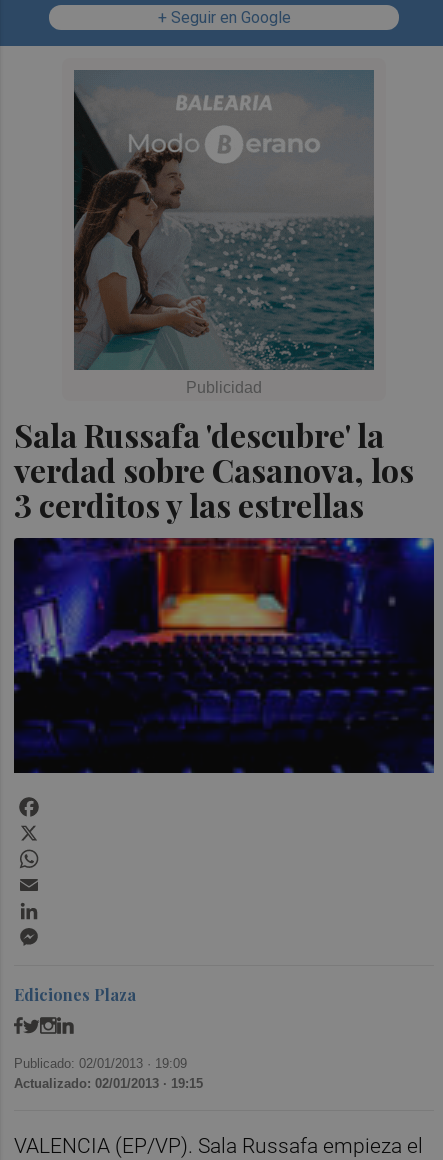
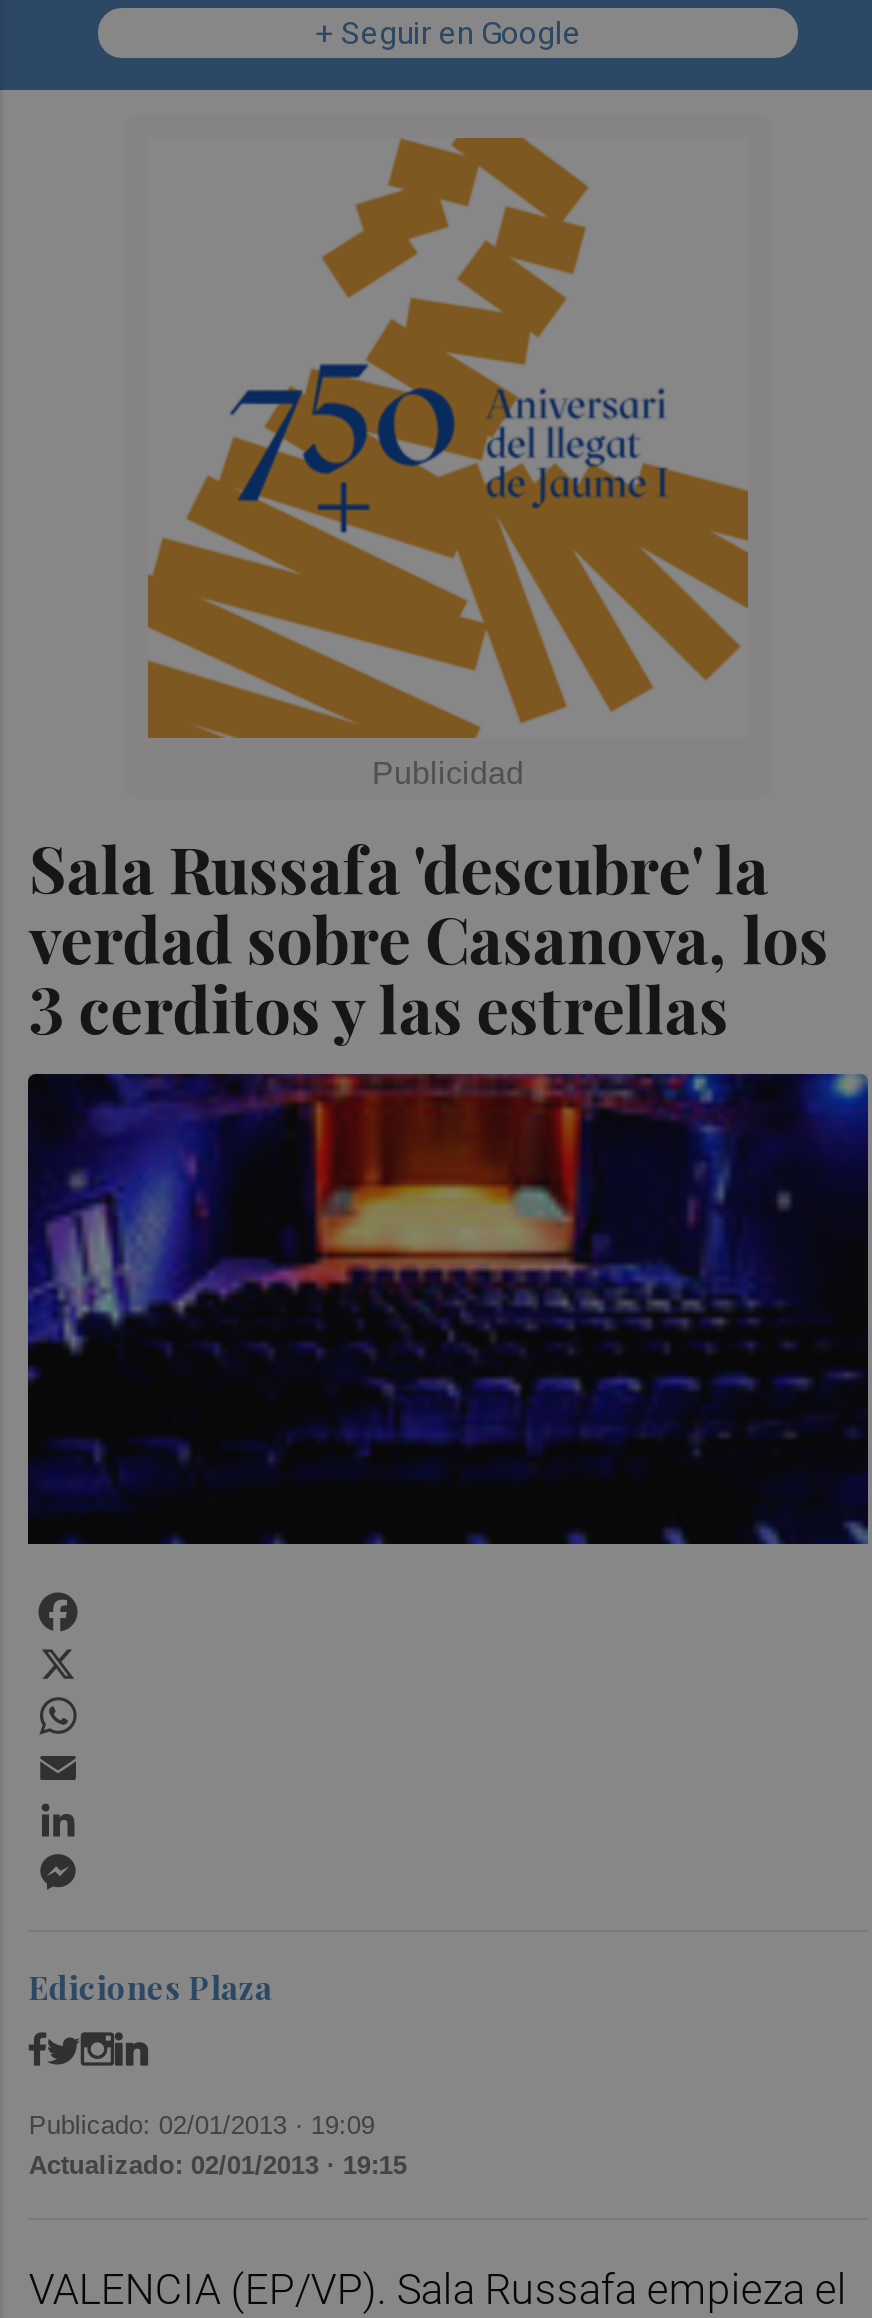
- [image]
+ [image]
